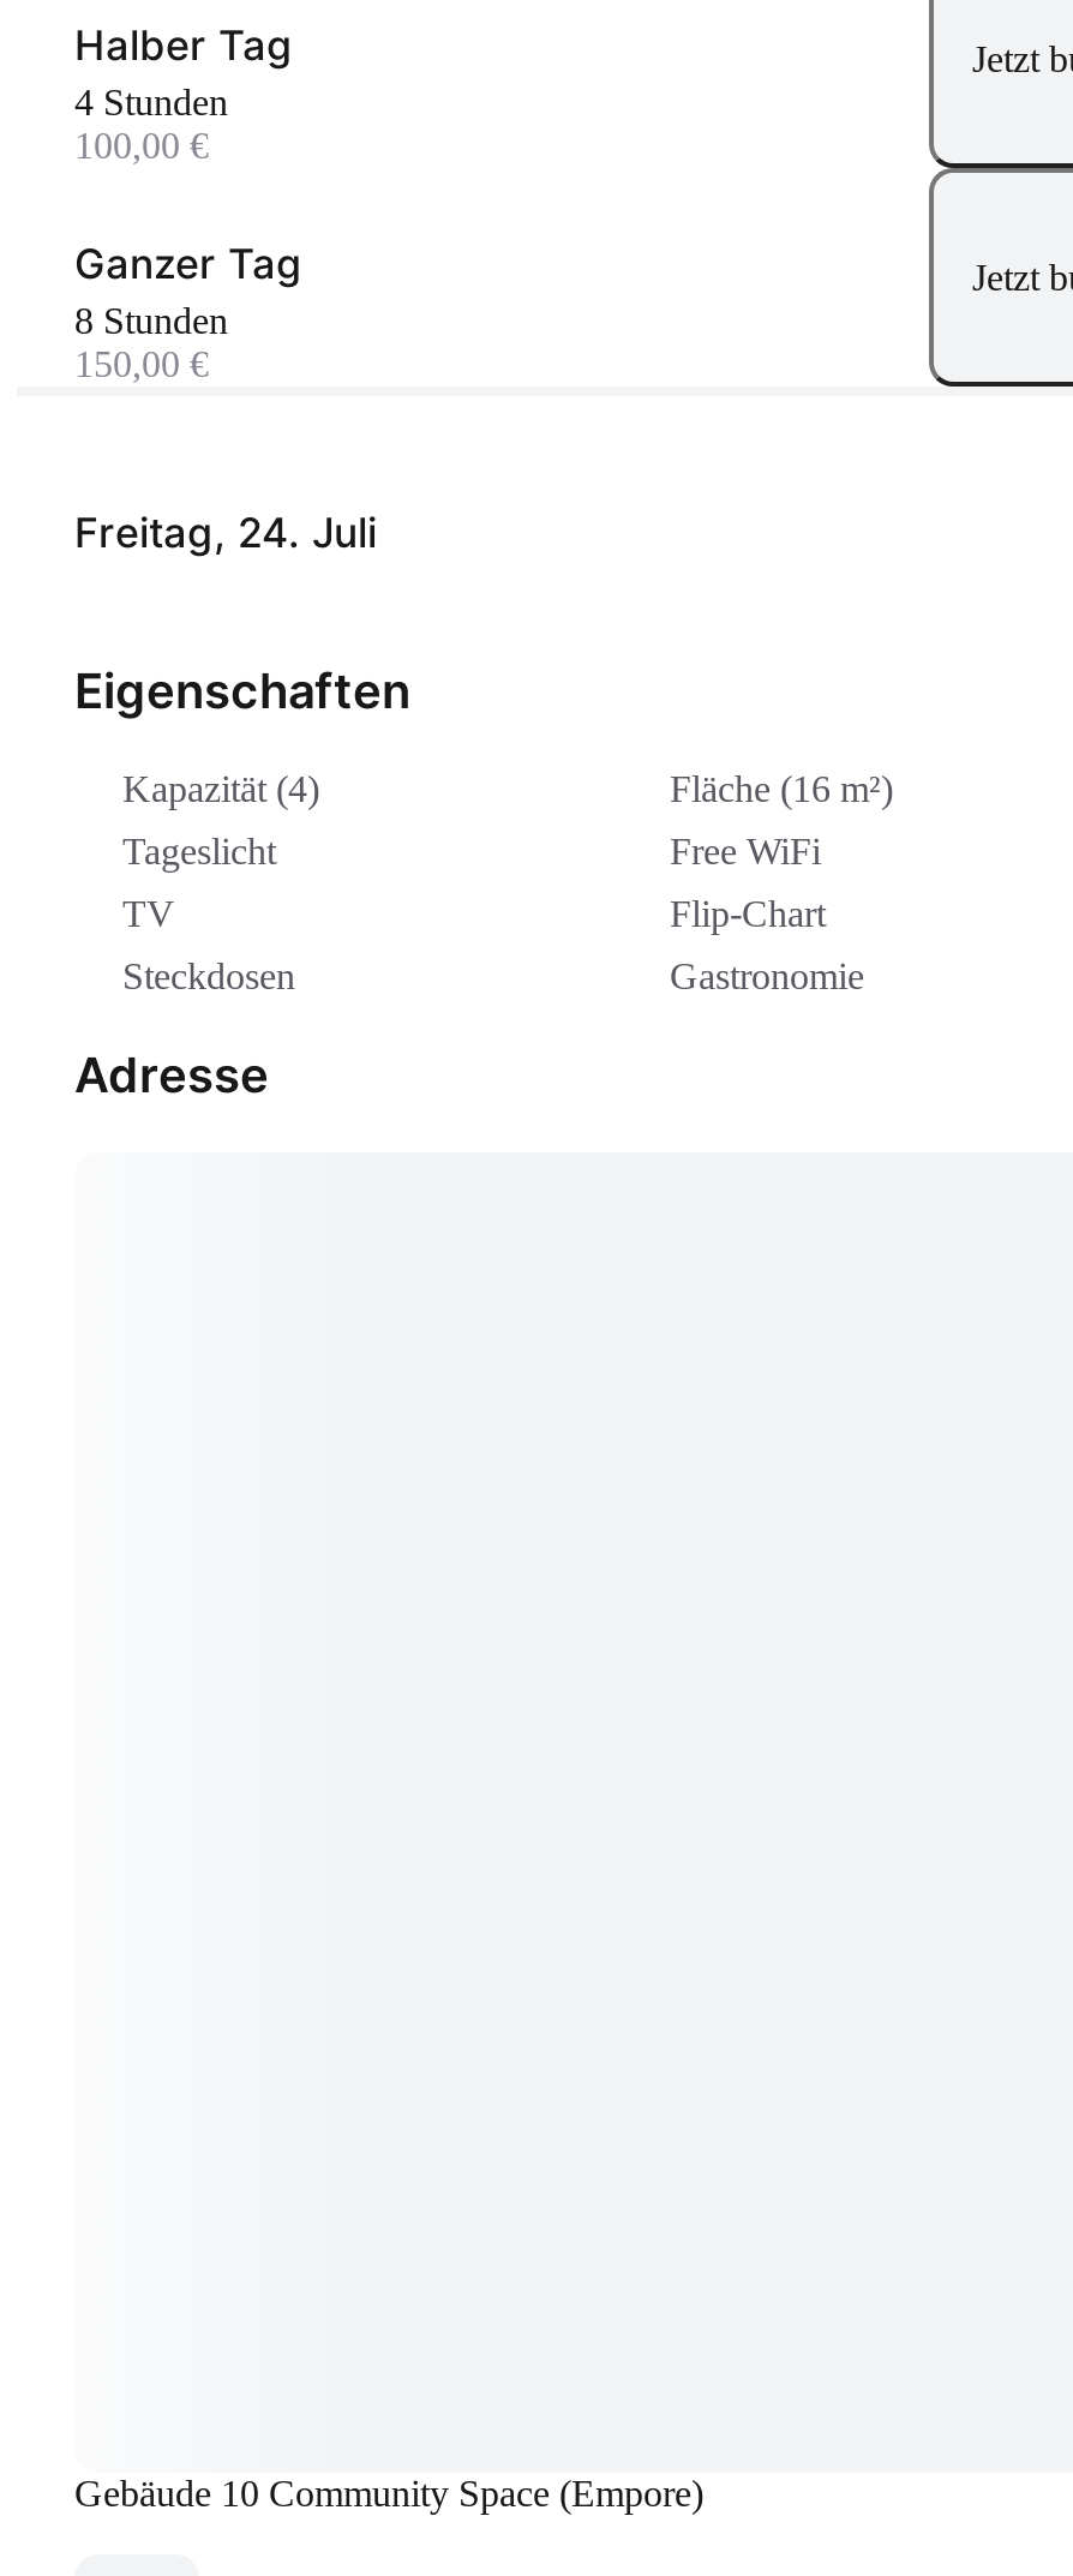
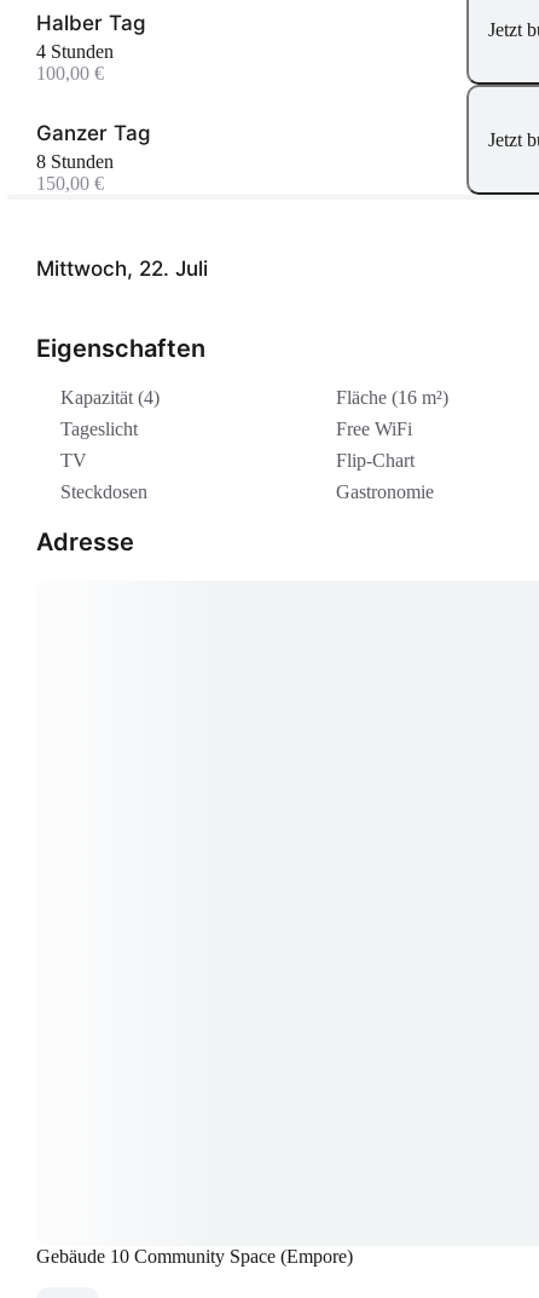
- Freitag, 24. Juli
+ Mittwoch, 22. Juli
